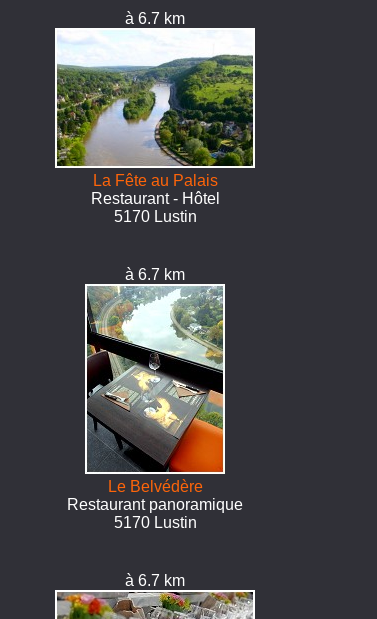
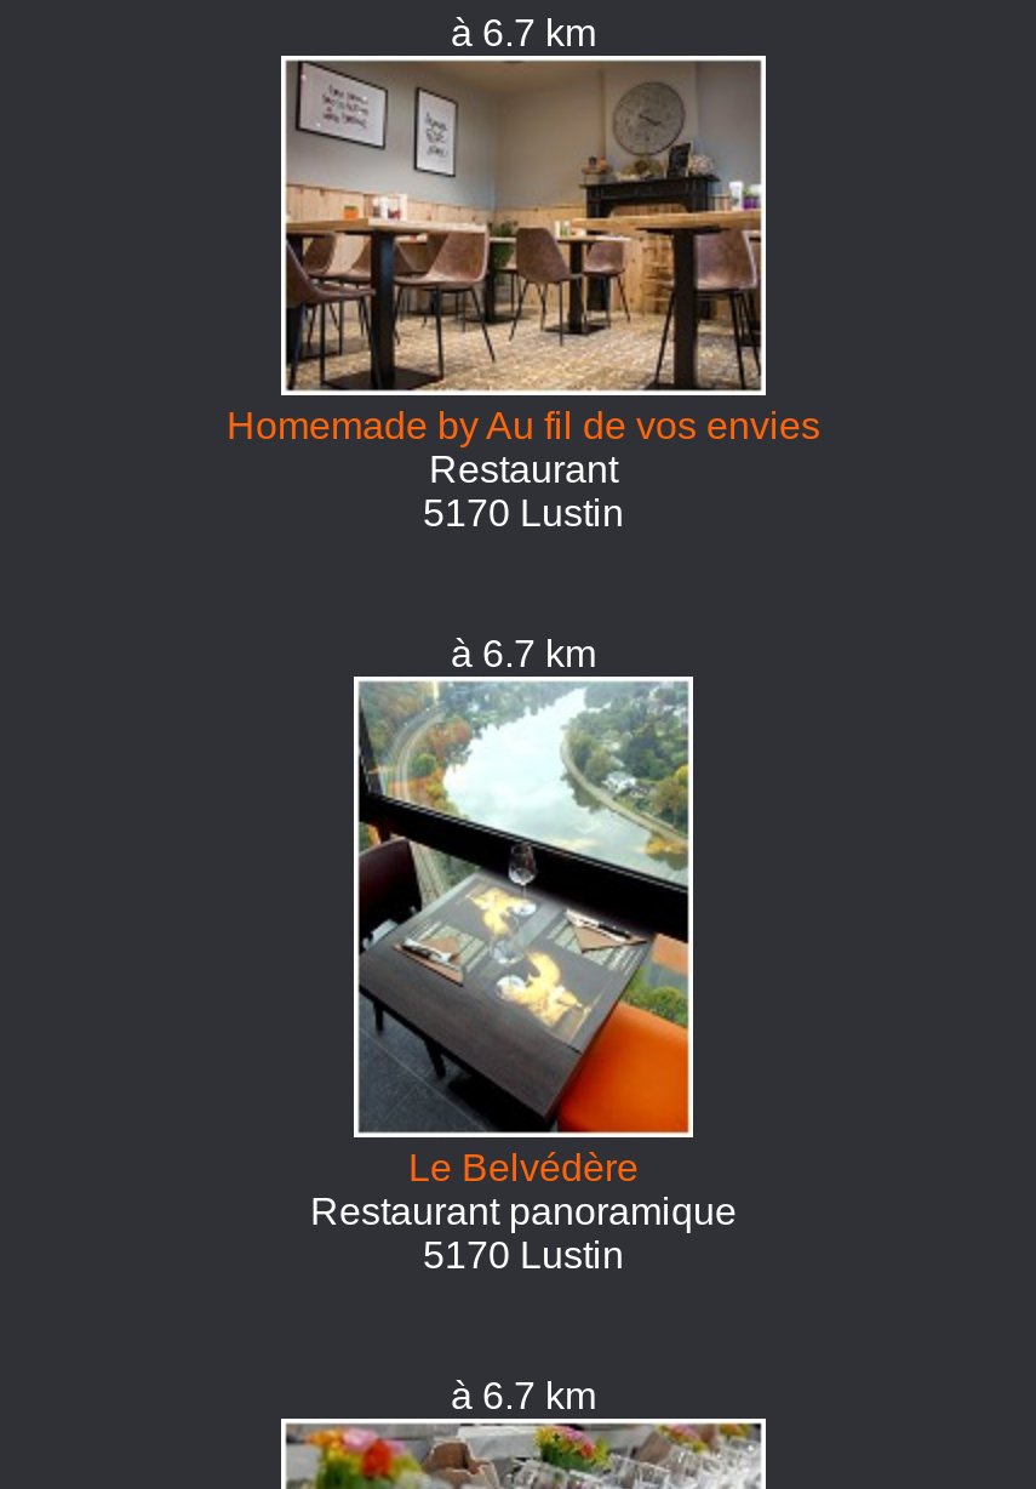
- [image]
- La Fête au Palais
- Restaurant - Hôtel
+ [image]
+ Homemade by Au fil de vos envies
+ Restaurant
